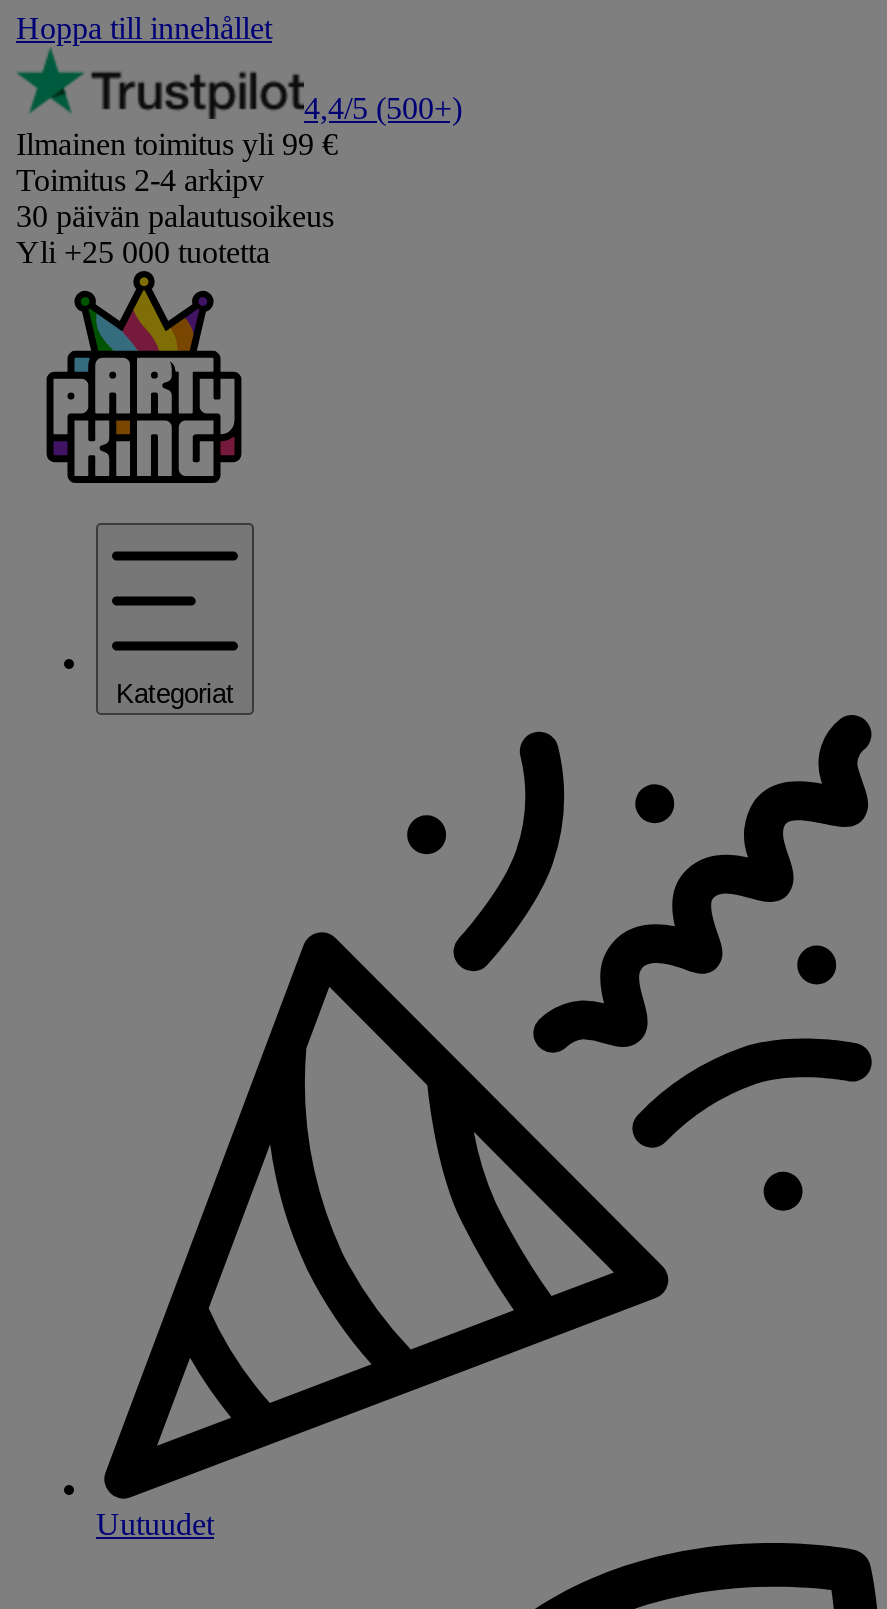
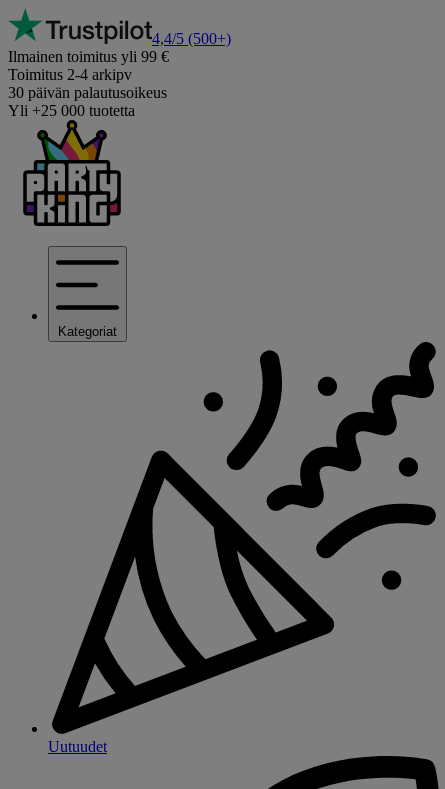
- Hoppa till innehållet
